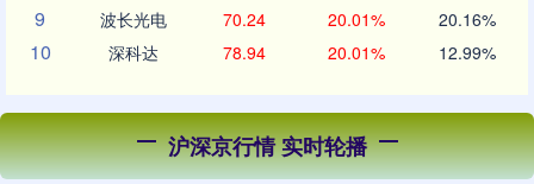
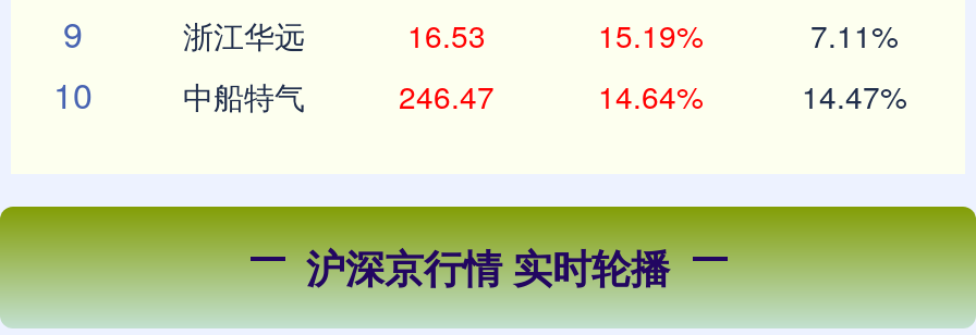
- 波长光电
- 70.24
- 20.01%
- 20.16%
+ 浙江华远
+ 16.53
+ 15.19%
+ 7.11%

- 深科达
- 78.94
- 20.01%
- 12.99%
+ 中船特气
+ 246.47
+ 14.64%
+ 14.47%
